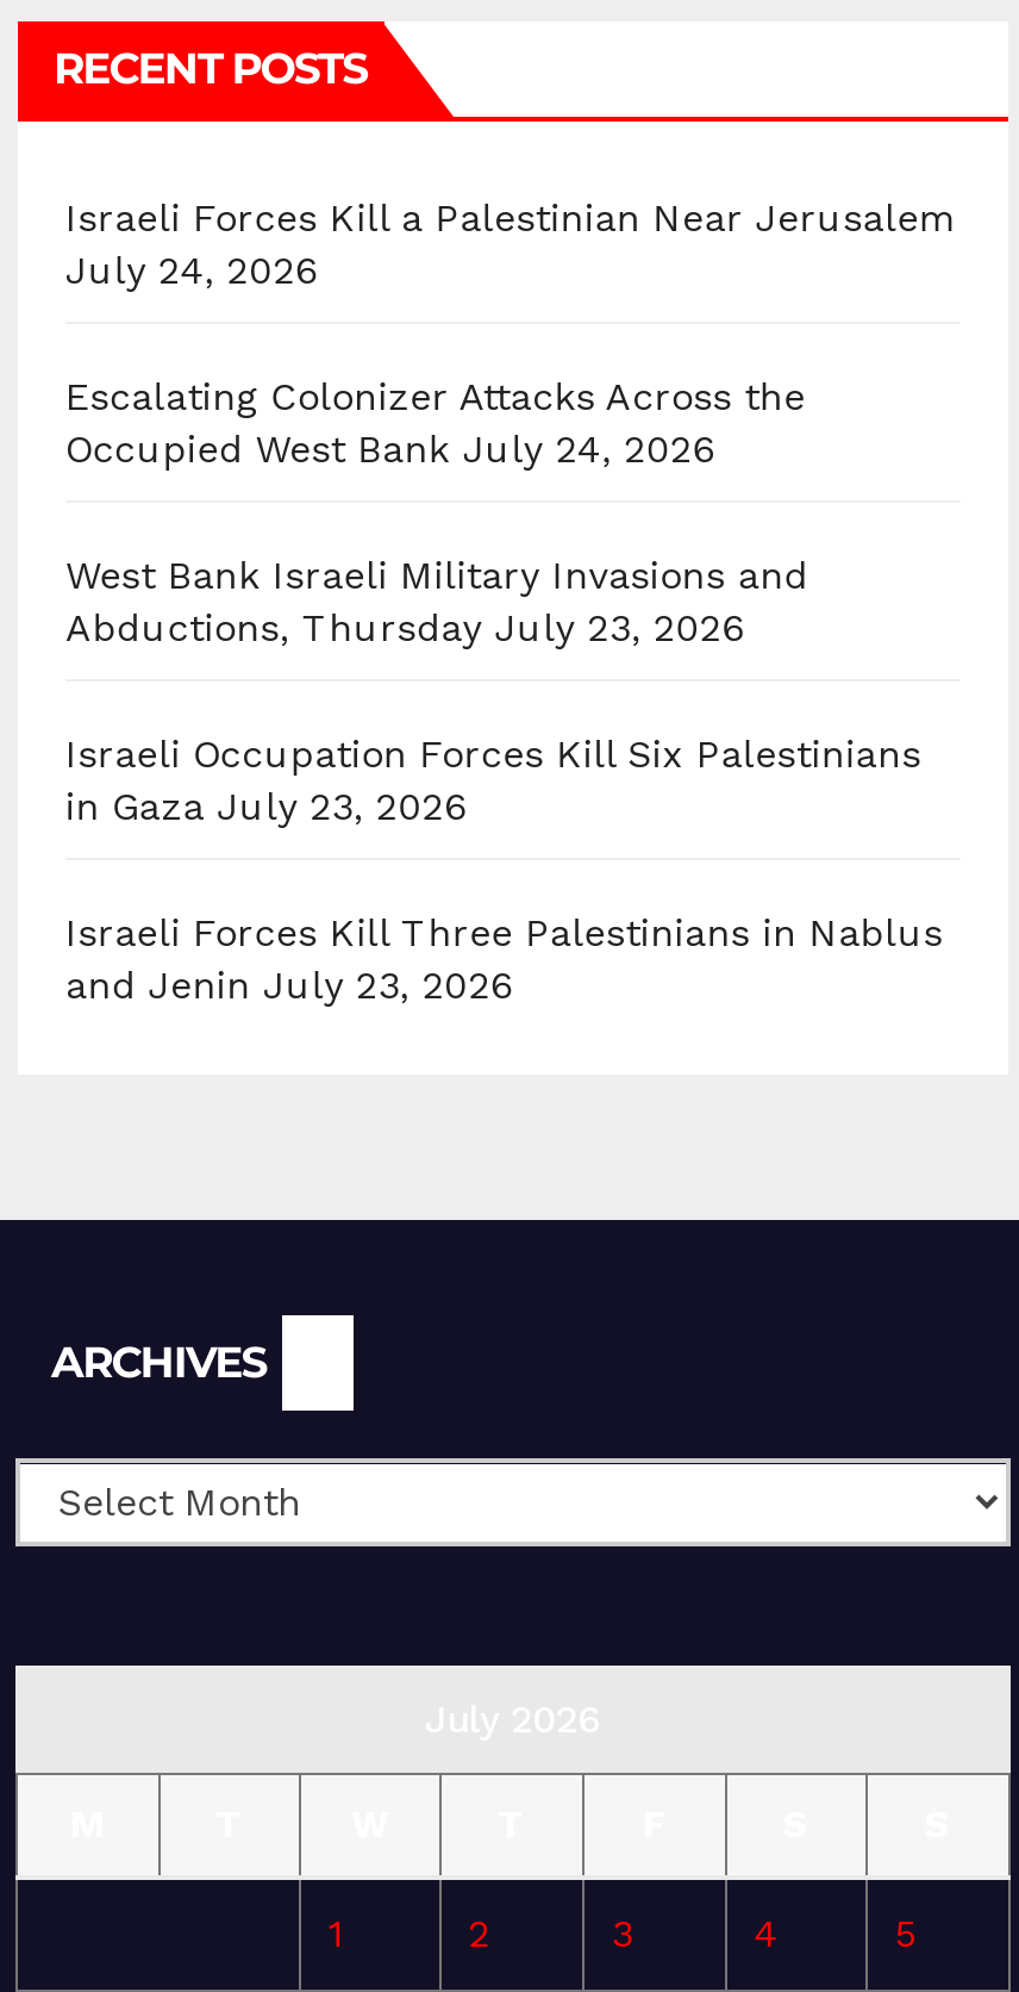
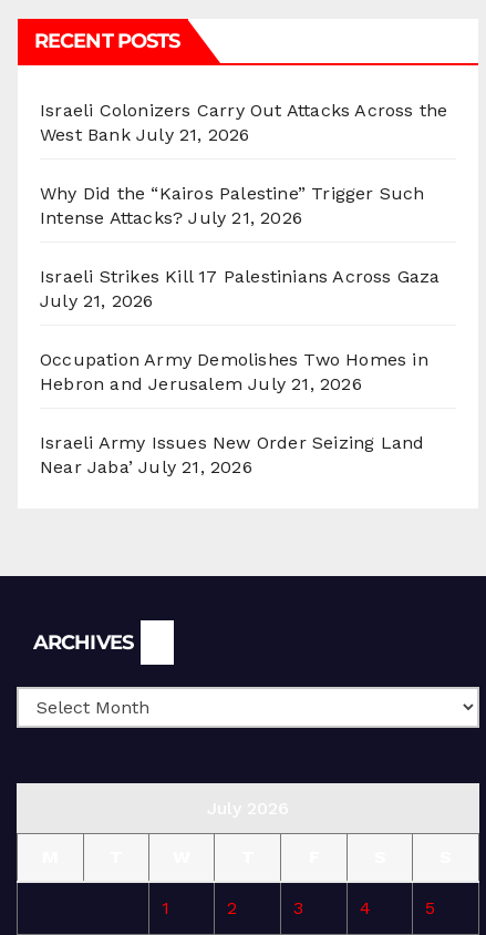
- Israeli Forces Kill a Palestinian Near Jerusalem
- July 24, 2026
+ Israeli Colonizers Carry Out Attacks Across the
+ West Bank July 21, 2026

- Escalating Colonizer Attacks Across the
- Occupied West Bank July 24, 2026
+ Why Did the “Kairos Palestine” Trigger Such
+ Intense Attacks? July 21, 2026

- West Bank Israeli Military Invasions and
- Abductions, Thursday July 23, 2026
+ Israeli Strikes Kill 17 Palestinians Across Gaza
+ July 21, 2026

- Israeli Occupation Forces Kill Six Palestinians
- in Gaza July 23, 2026
+ Occupation Army Demolishes Two Homes in
+ Hebron and Jerusalem July 21, 2026

- Israeli Forces Kill Three Palestinians in Nablus
- and Jenin July 23, 2026
+ Israeli Army Issues New Order Seizing Land
+ Near Jaba’ July 21, 2026
